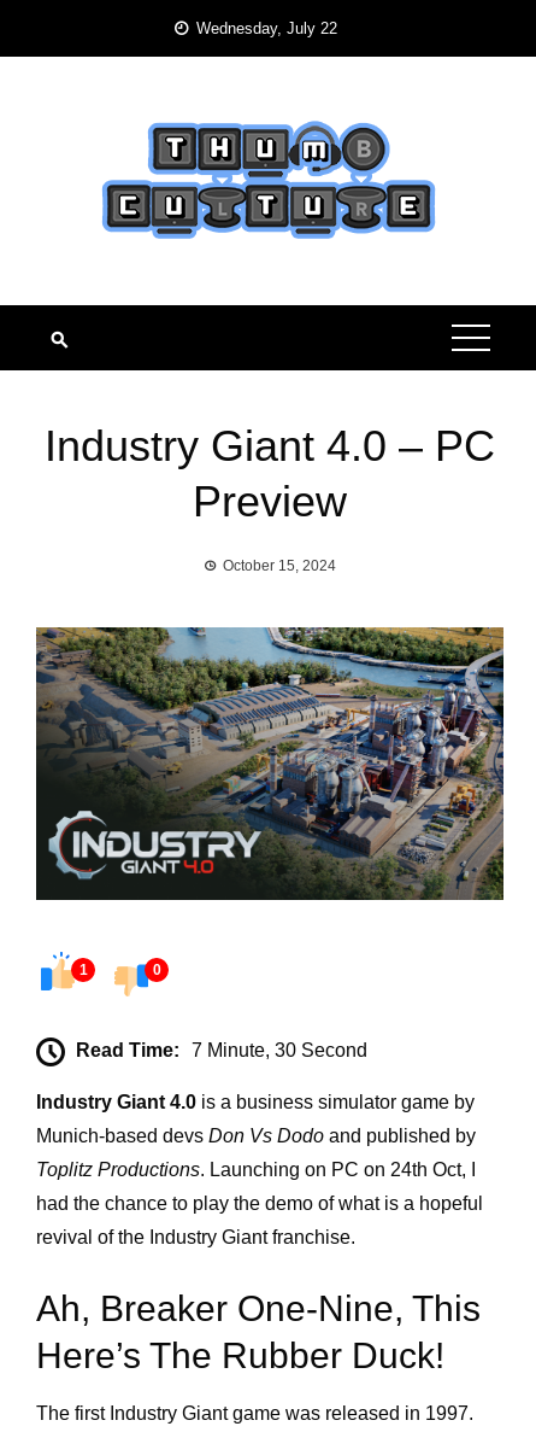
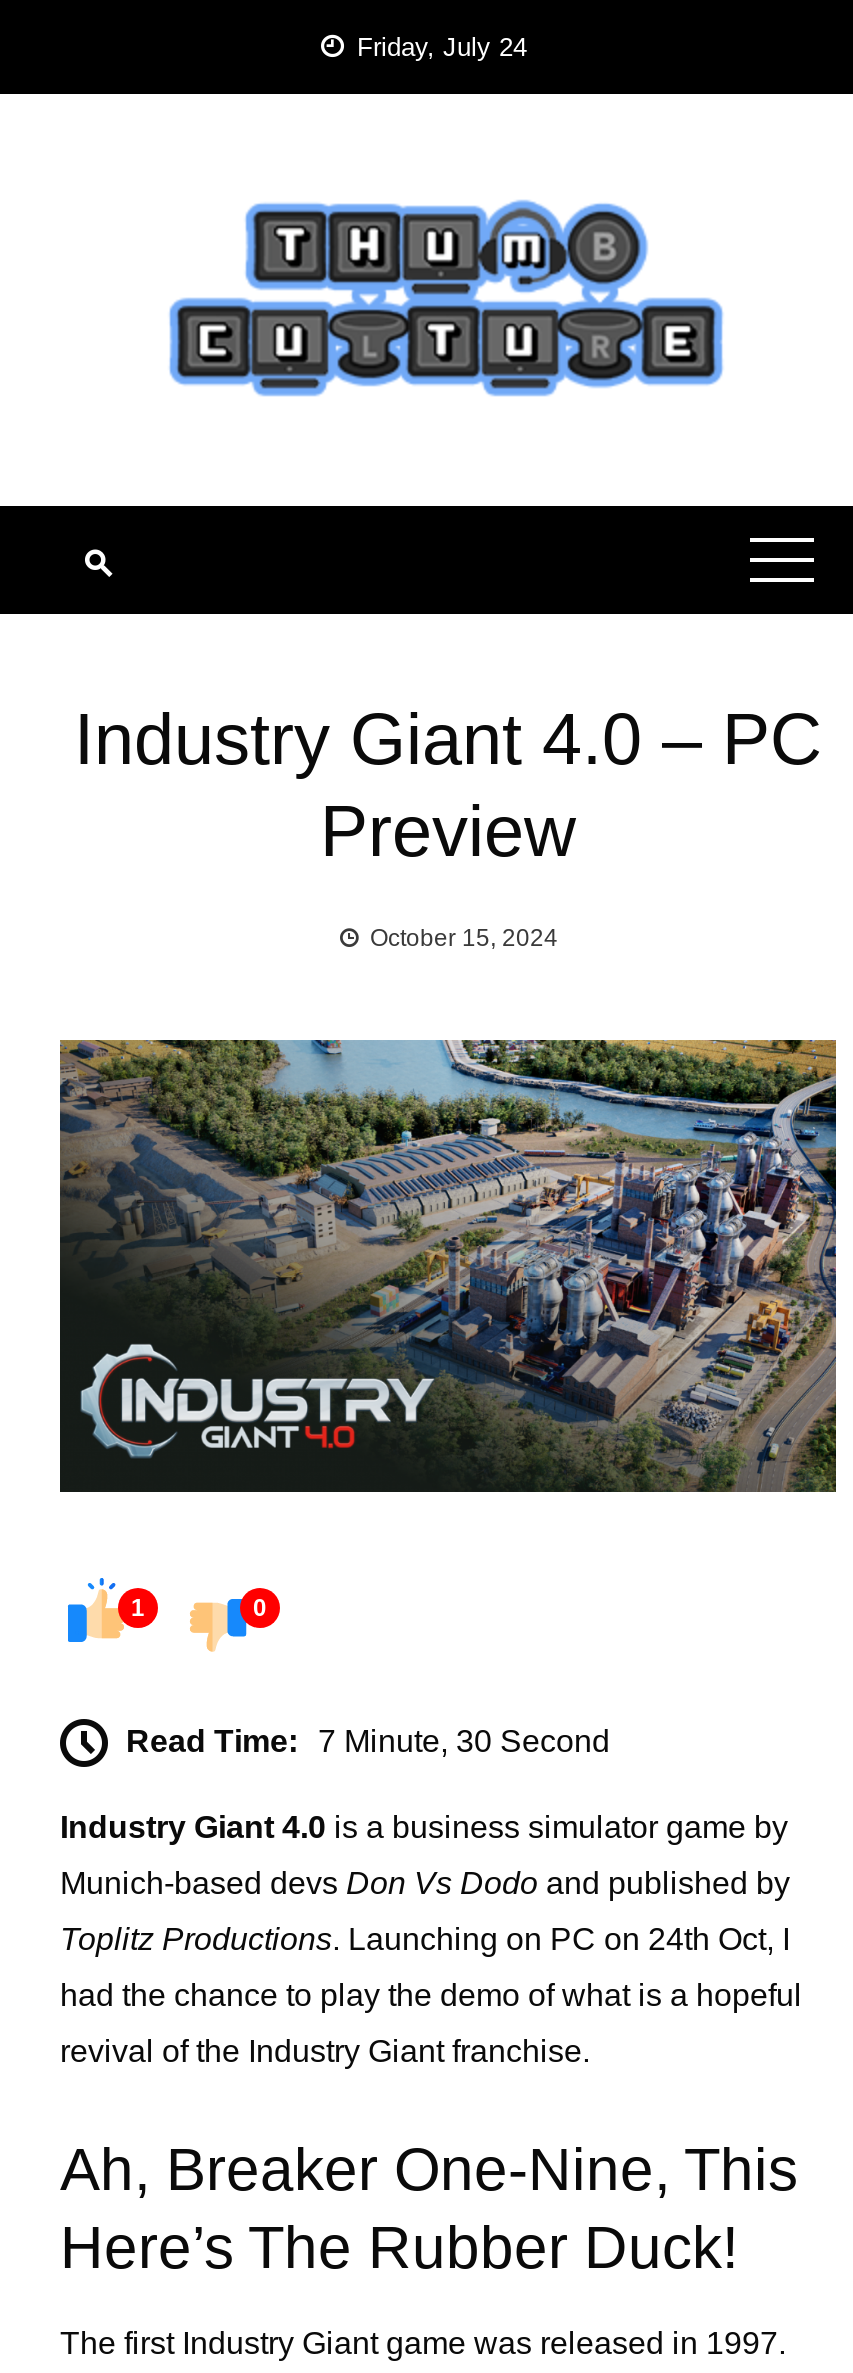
- Wednesday, July 22
+ Friday, July 24
